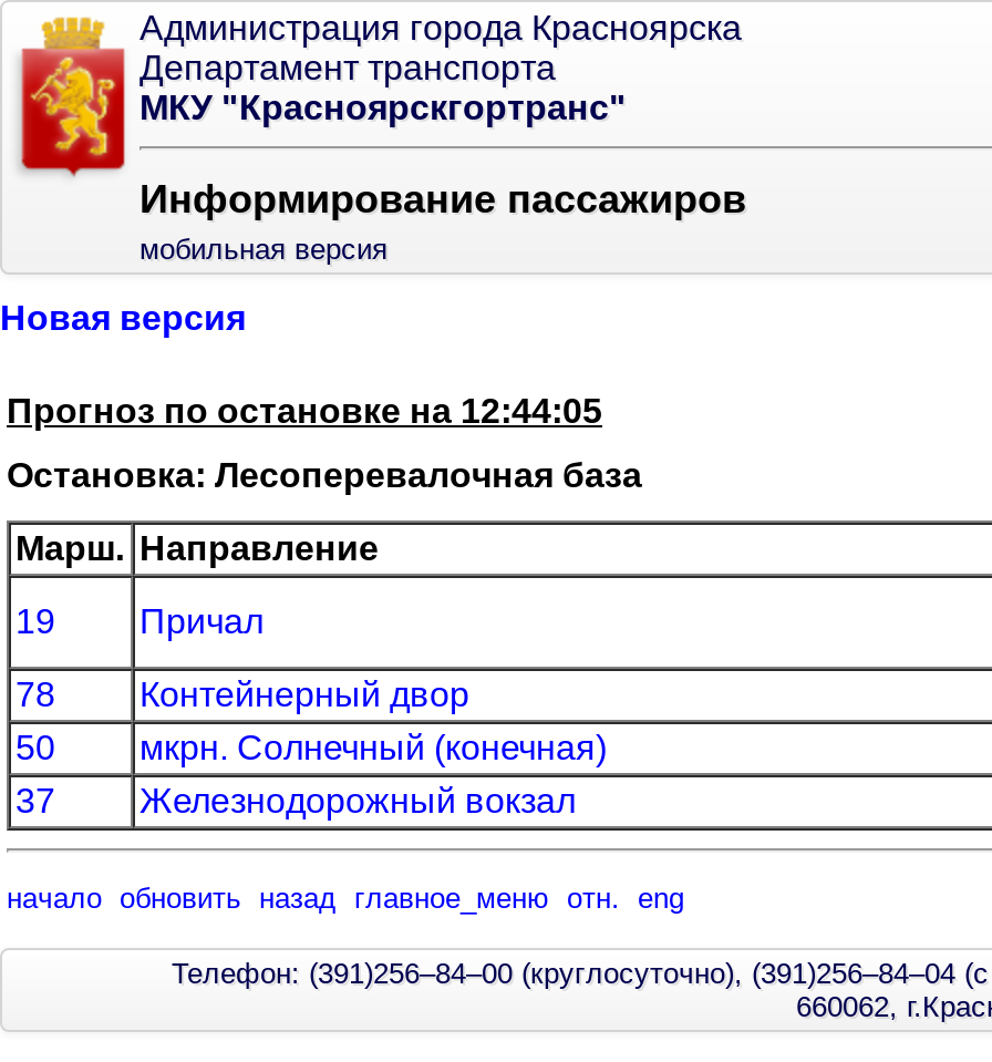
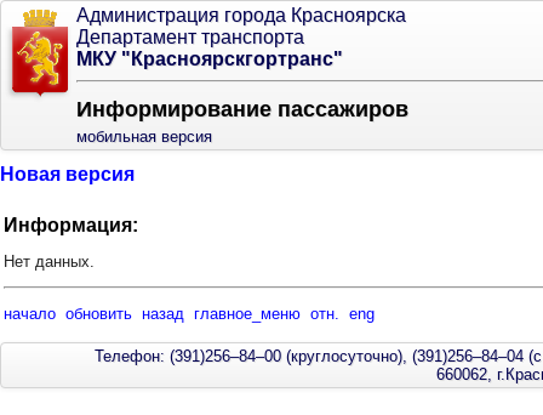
- Прогноз по остановке на 12:44:05
- Остановка: Лесоперевалочная база
- Марш. Направление
- 19
- Причал
- 78
- Контейнерный двор
- 50
- мкрн. Солнечный (конечная)
- 37
- Железнодорожный вокзал
+ Информация:
+ Нет данных.
